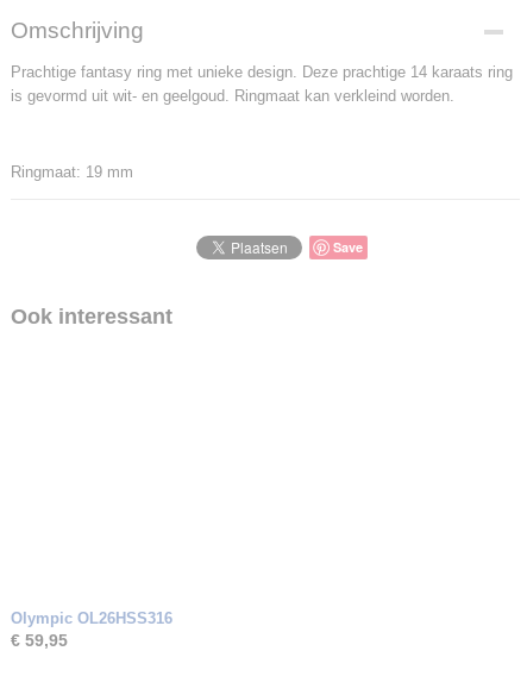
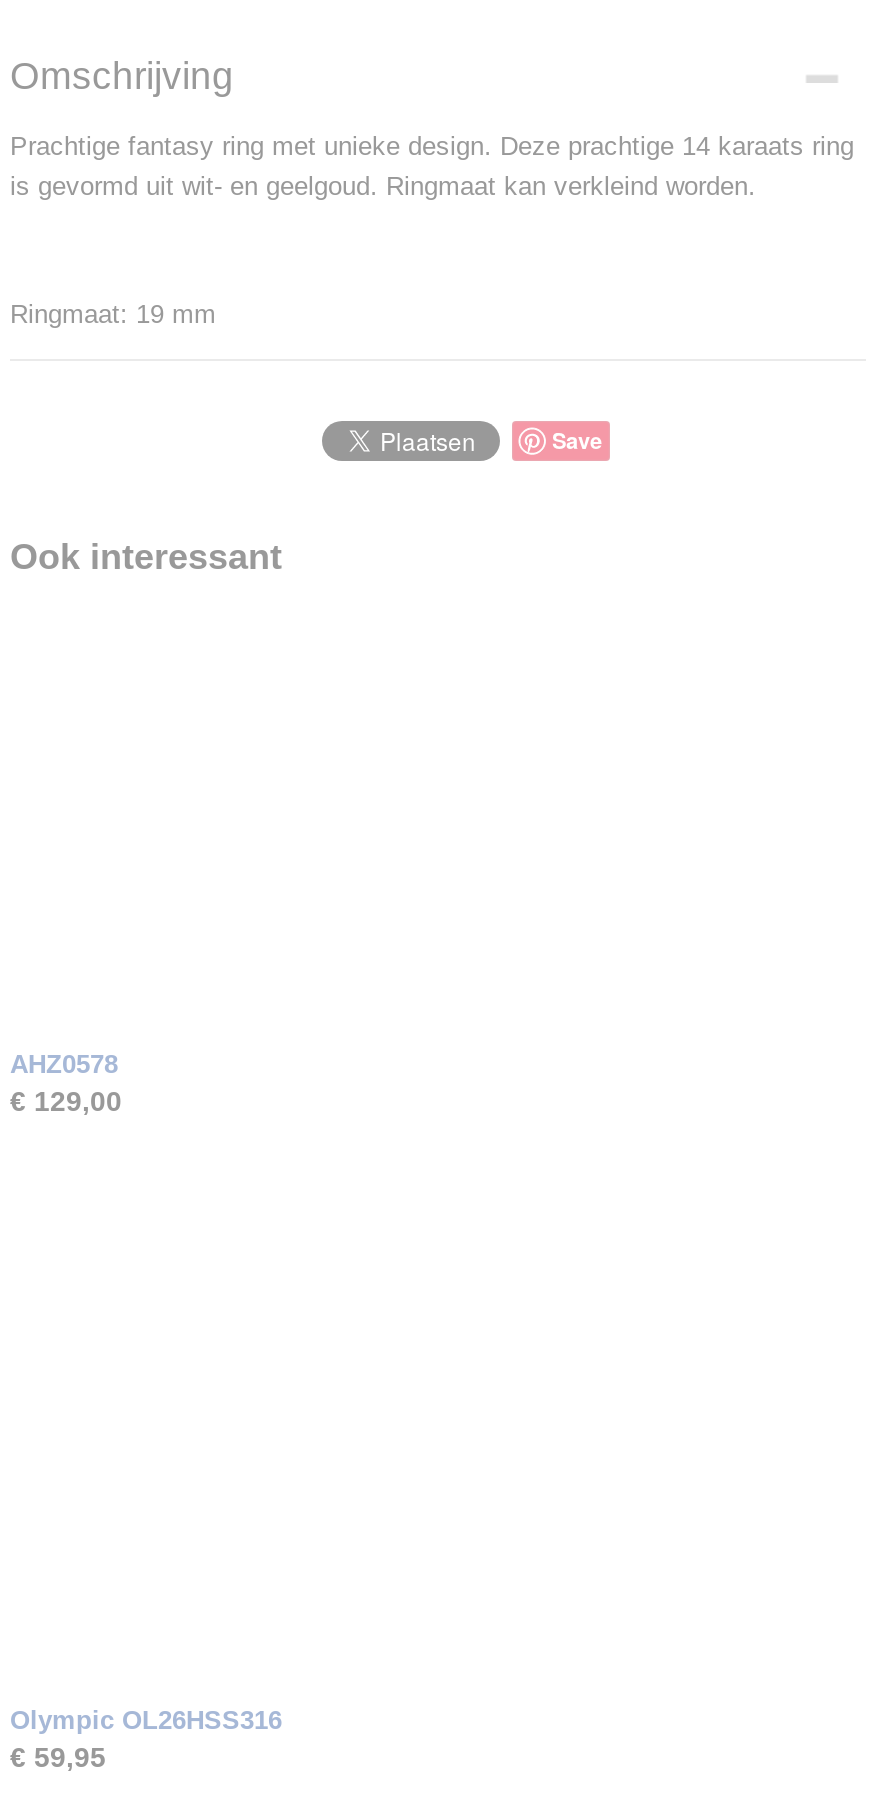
+ AHZ0578
+ € 129,00
